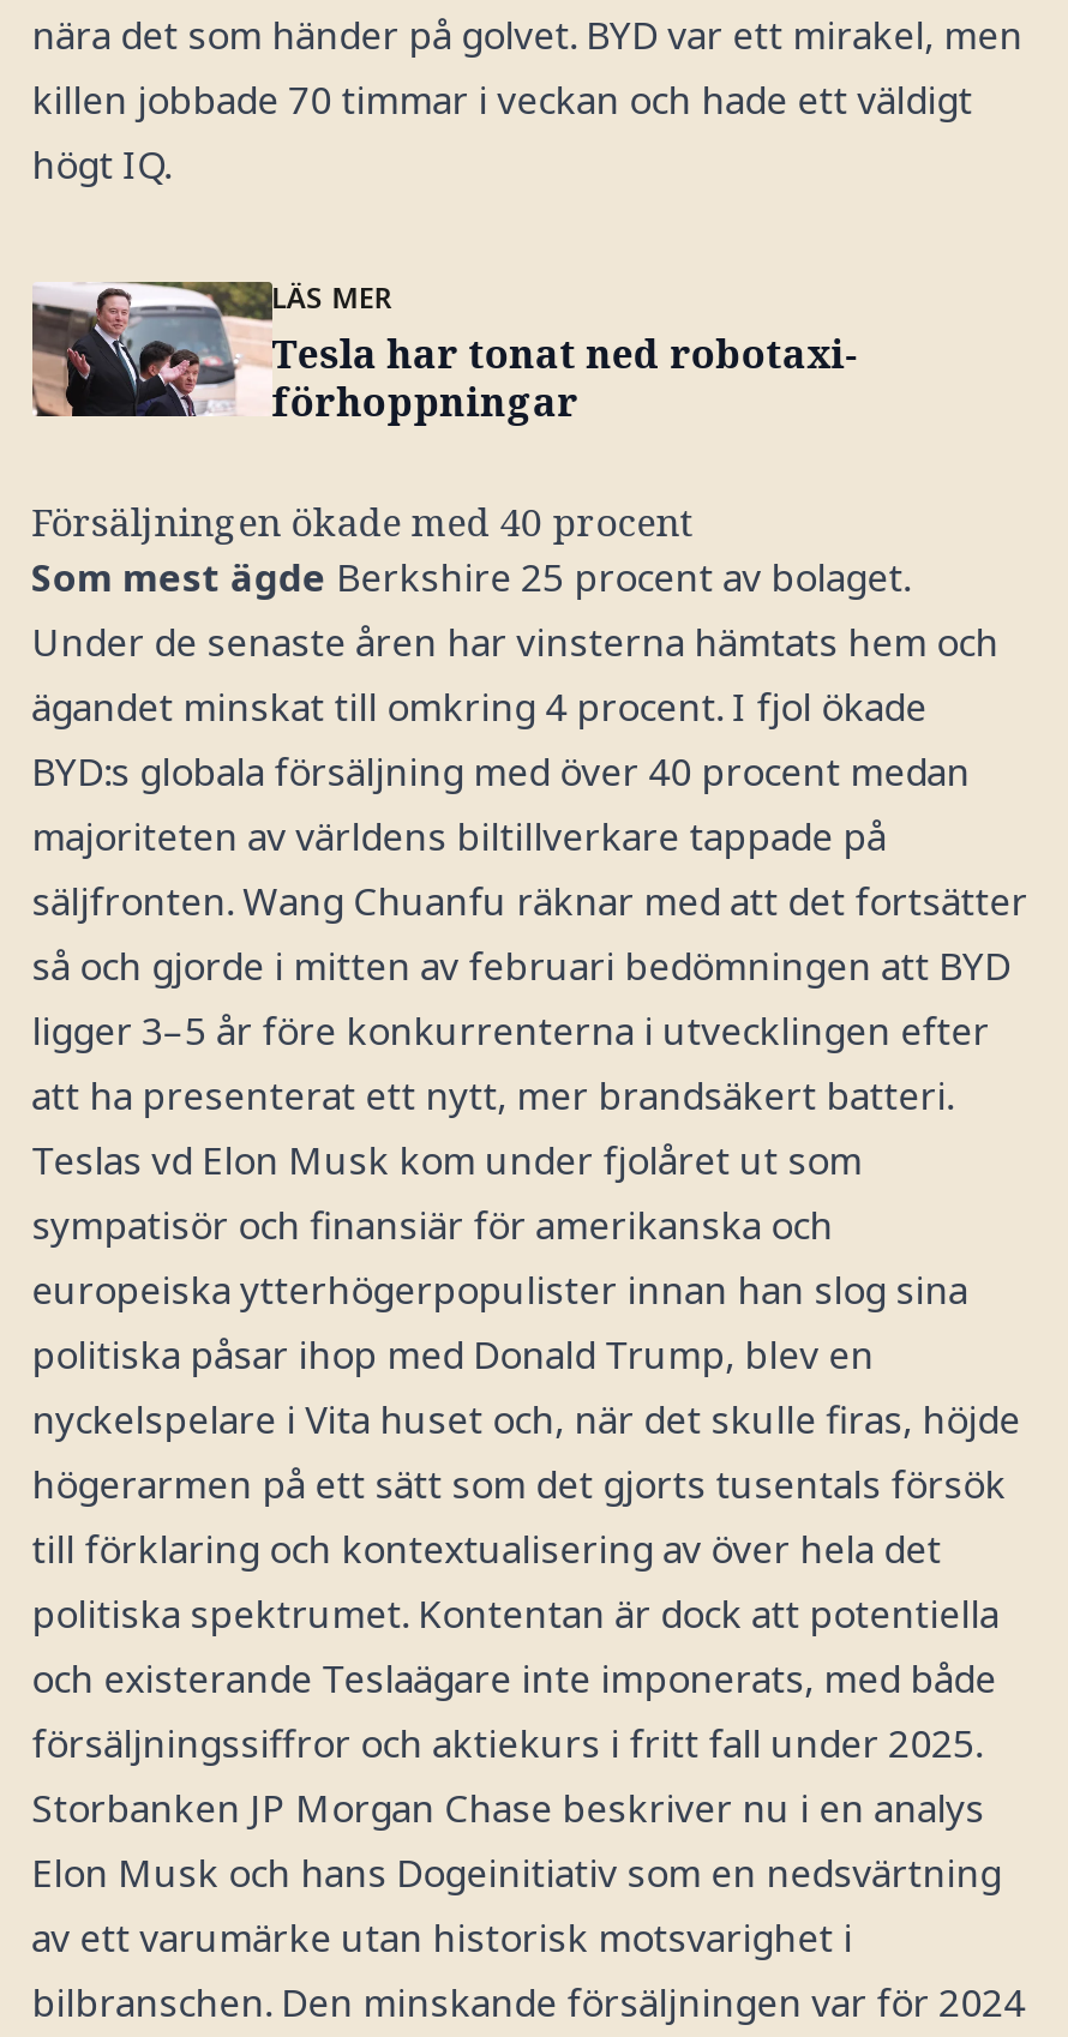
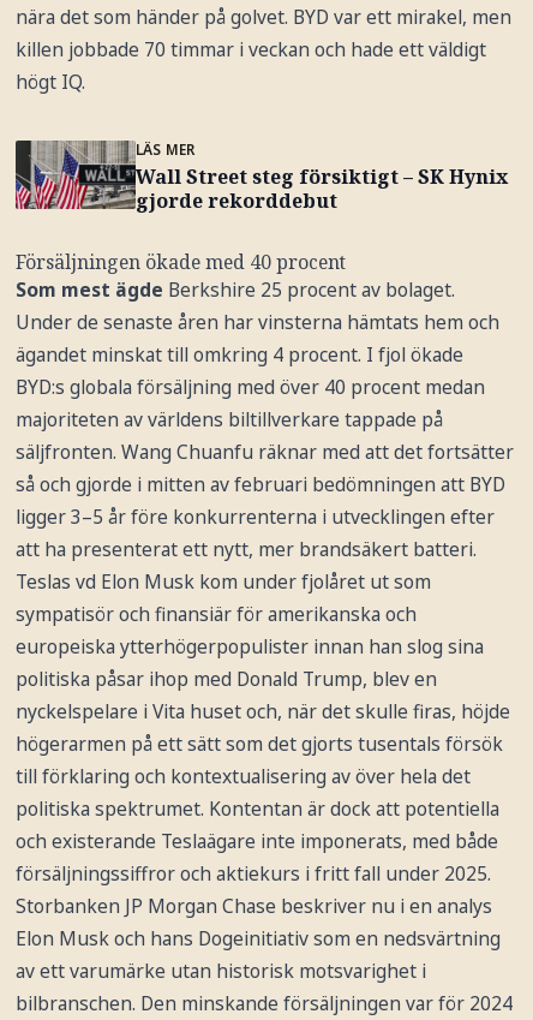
- [image]
- Tesla har tonat ned robotaxi-
- förhoppningar
+ [image]
+ Wall Street steg försiktigt – SK Hynix
+ gjorde rekorddebut
